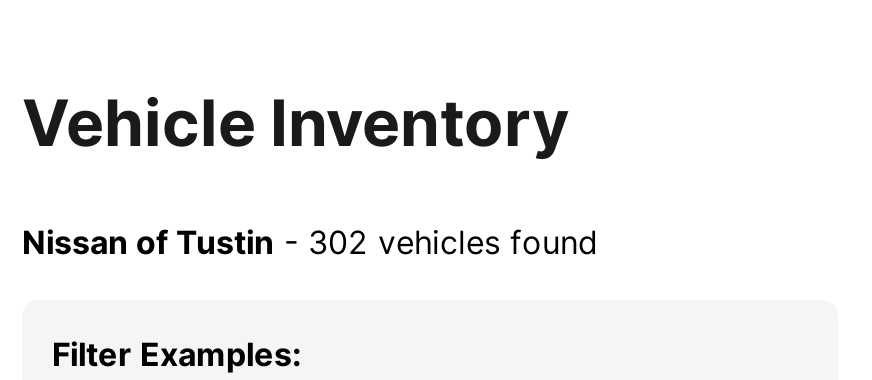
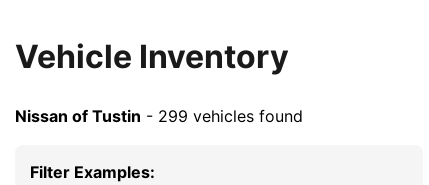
- Nissan of Tustin - 302 vehicles found
+ Nissan of Tustin - 299 vehicles found
